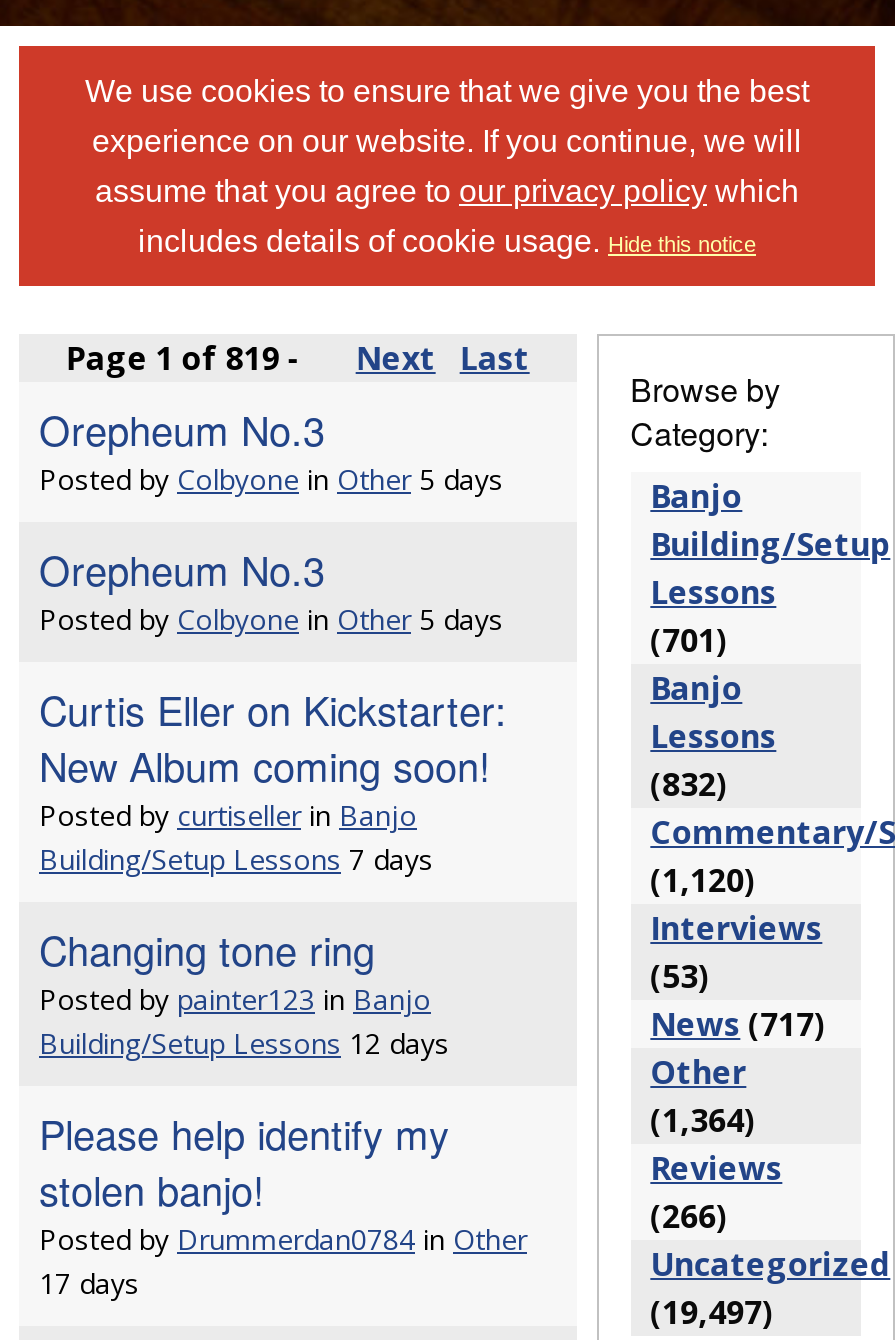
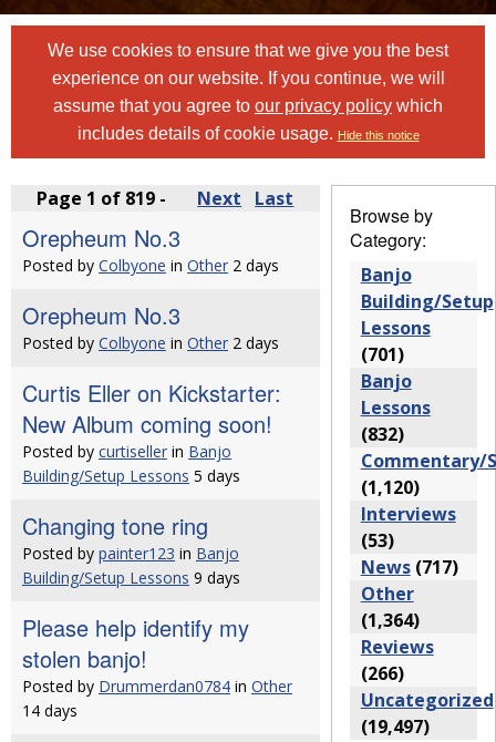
- Posted by Colbyone in Other 5 days
+ Posted by Colbyone in Other 2 days

- Posted by Colbyone in Other 5 days
+ Posted by Colbyone in Other 2 days

- Building/Setup Lessons 7 days
+ Building/Setup Lessons 5 days

- Building/Setup Lessons 12 days
+ Building/Setup Lessons 9 days

- 17 days
+ 14 days
